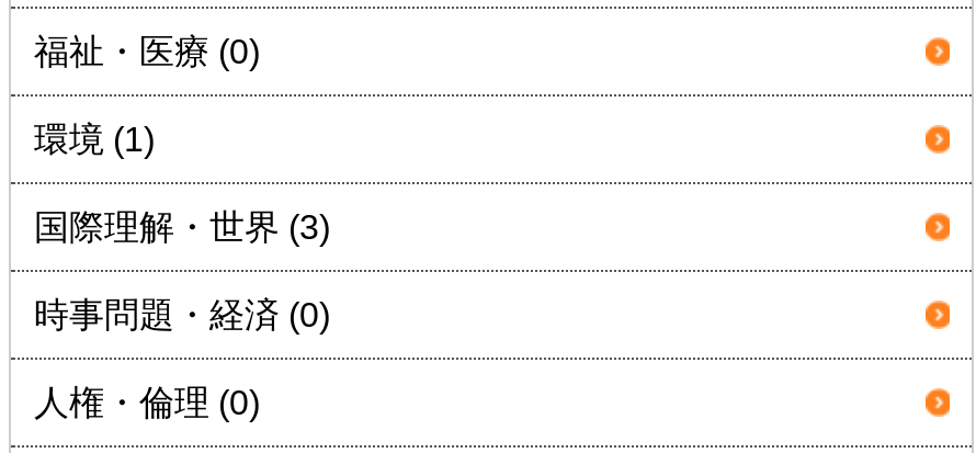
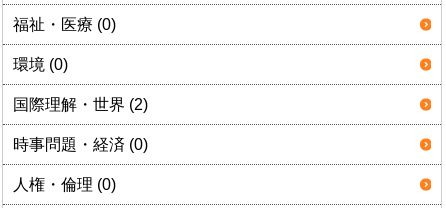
- 環境 (1)
+ 環境 (0)

- 国際理解・世界 (3)
+ 国際理解・世界 (2)
